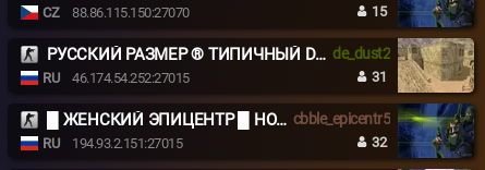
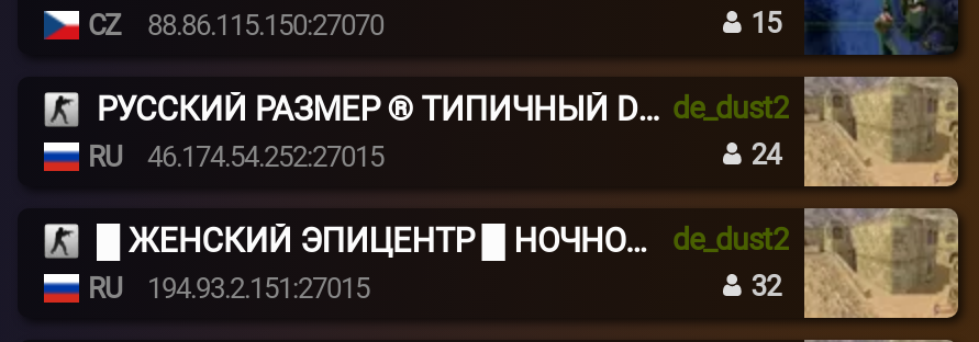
- 31
+ 24

- [image]
- cbble_epicentr5
+ [image]
+ de_dust2
